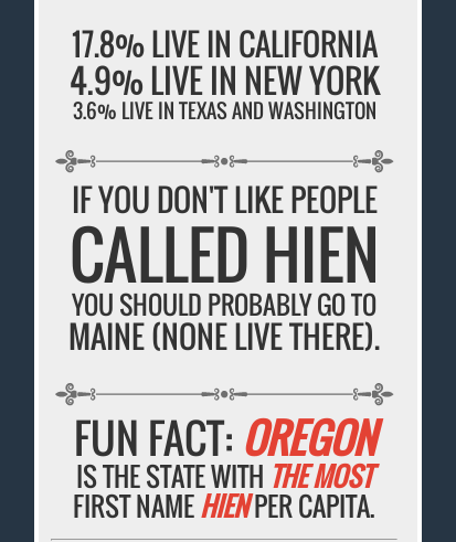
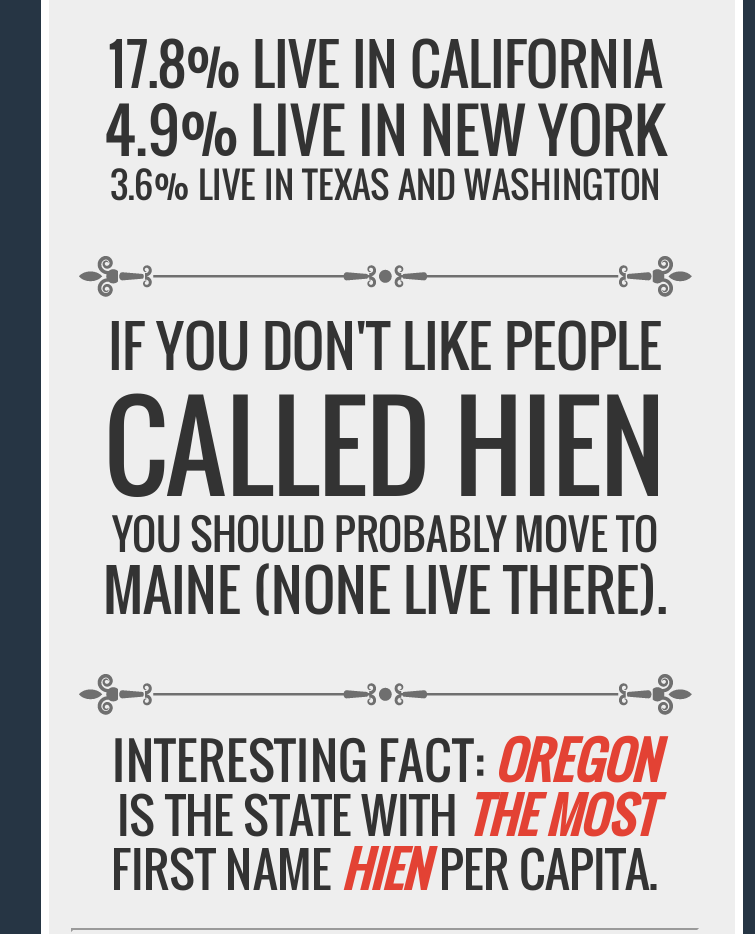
- YOU SHOULD PROBABLY GO TO
+ YOU SHOULD PROBABLY MOVE TO

- FUN FACT: OREGON
+ INTERESTING FACT: OREGON
